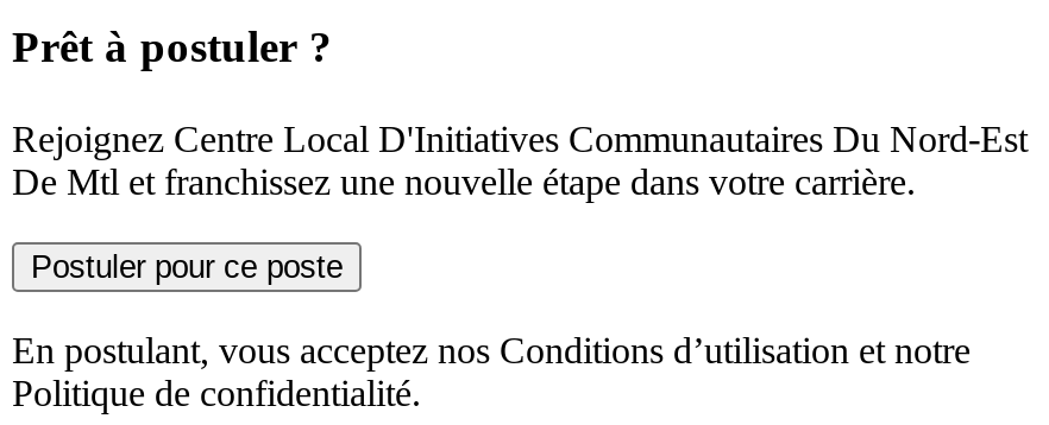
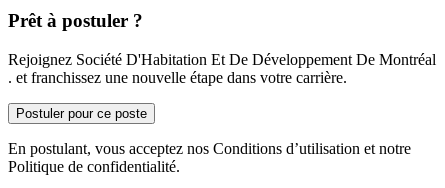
- Rejoignez Centre Local D'Initiatives Communautaires Du Nord-Est
- De Mtl et franchissez une nouvelle étape dans votre carrière.
+ Rejoignez Société D'Habitation Et De Développement De Montréal
+ . et franchissez une nouvelle étape dans votre carrière.
